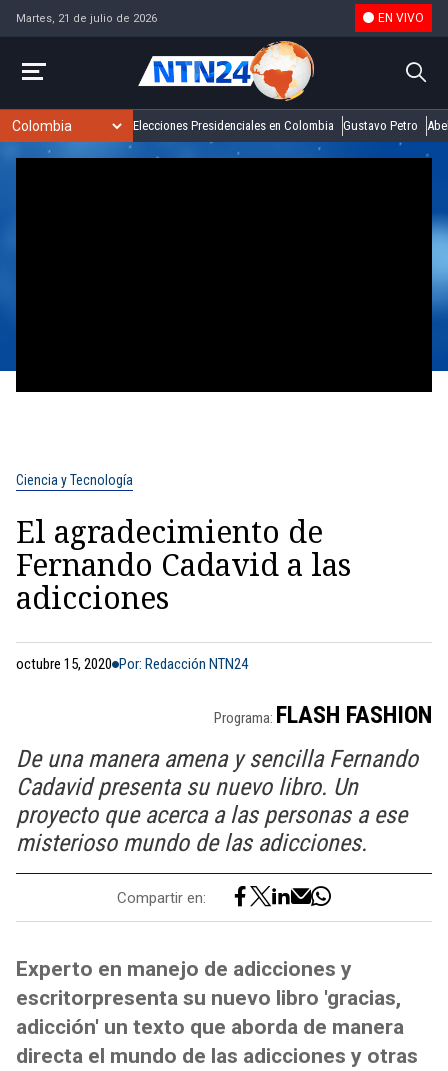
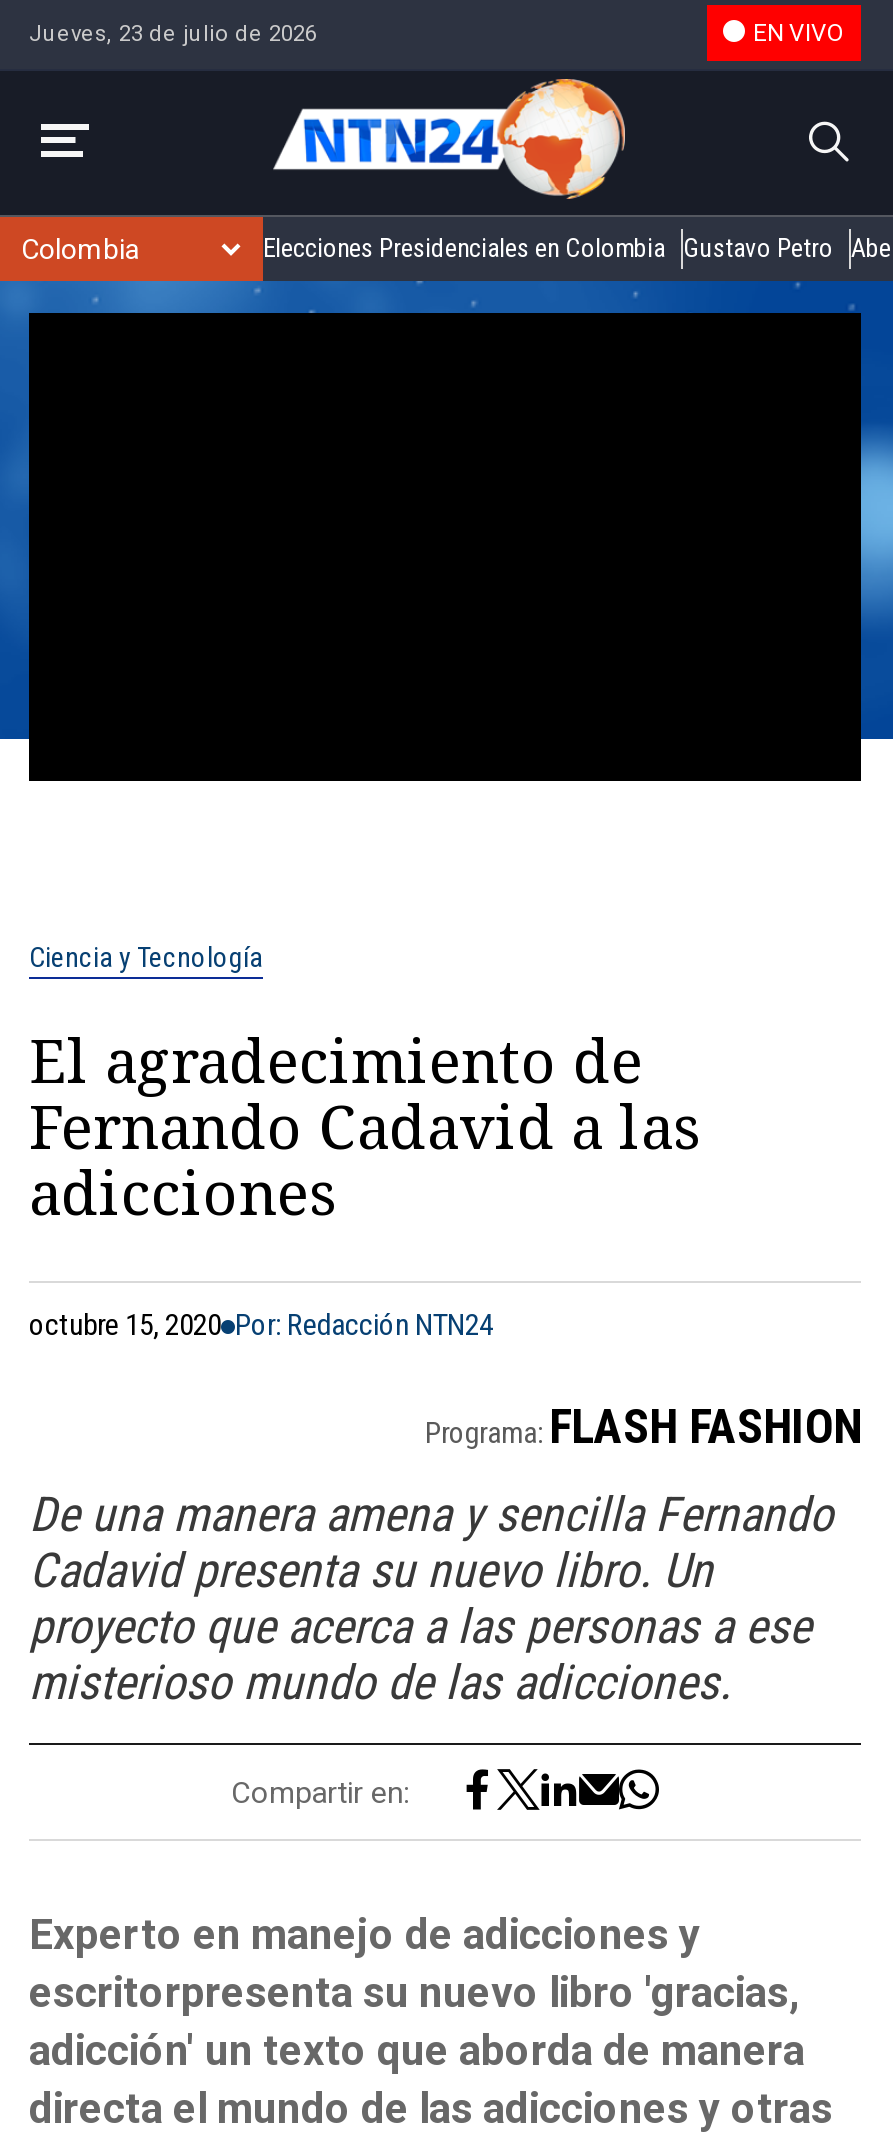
- Martes, 21 de julio de 2026
+ Jueves, 23 de julio de 2026
